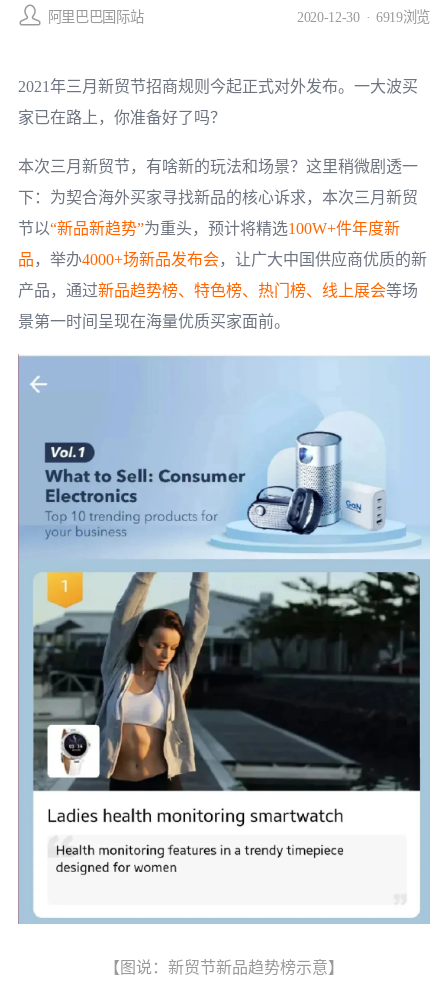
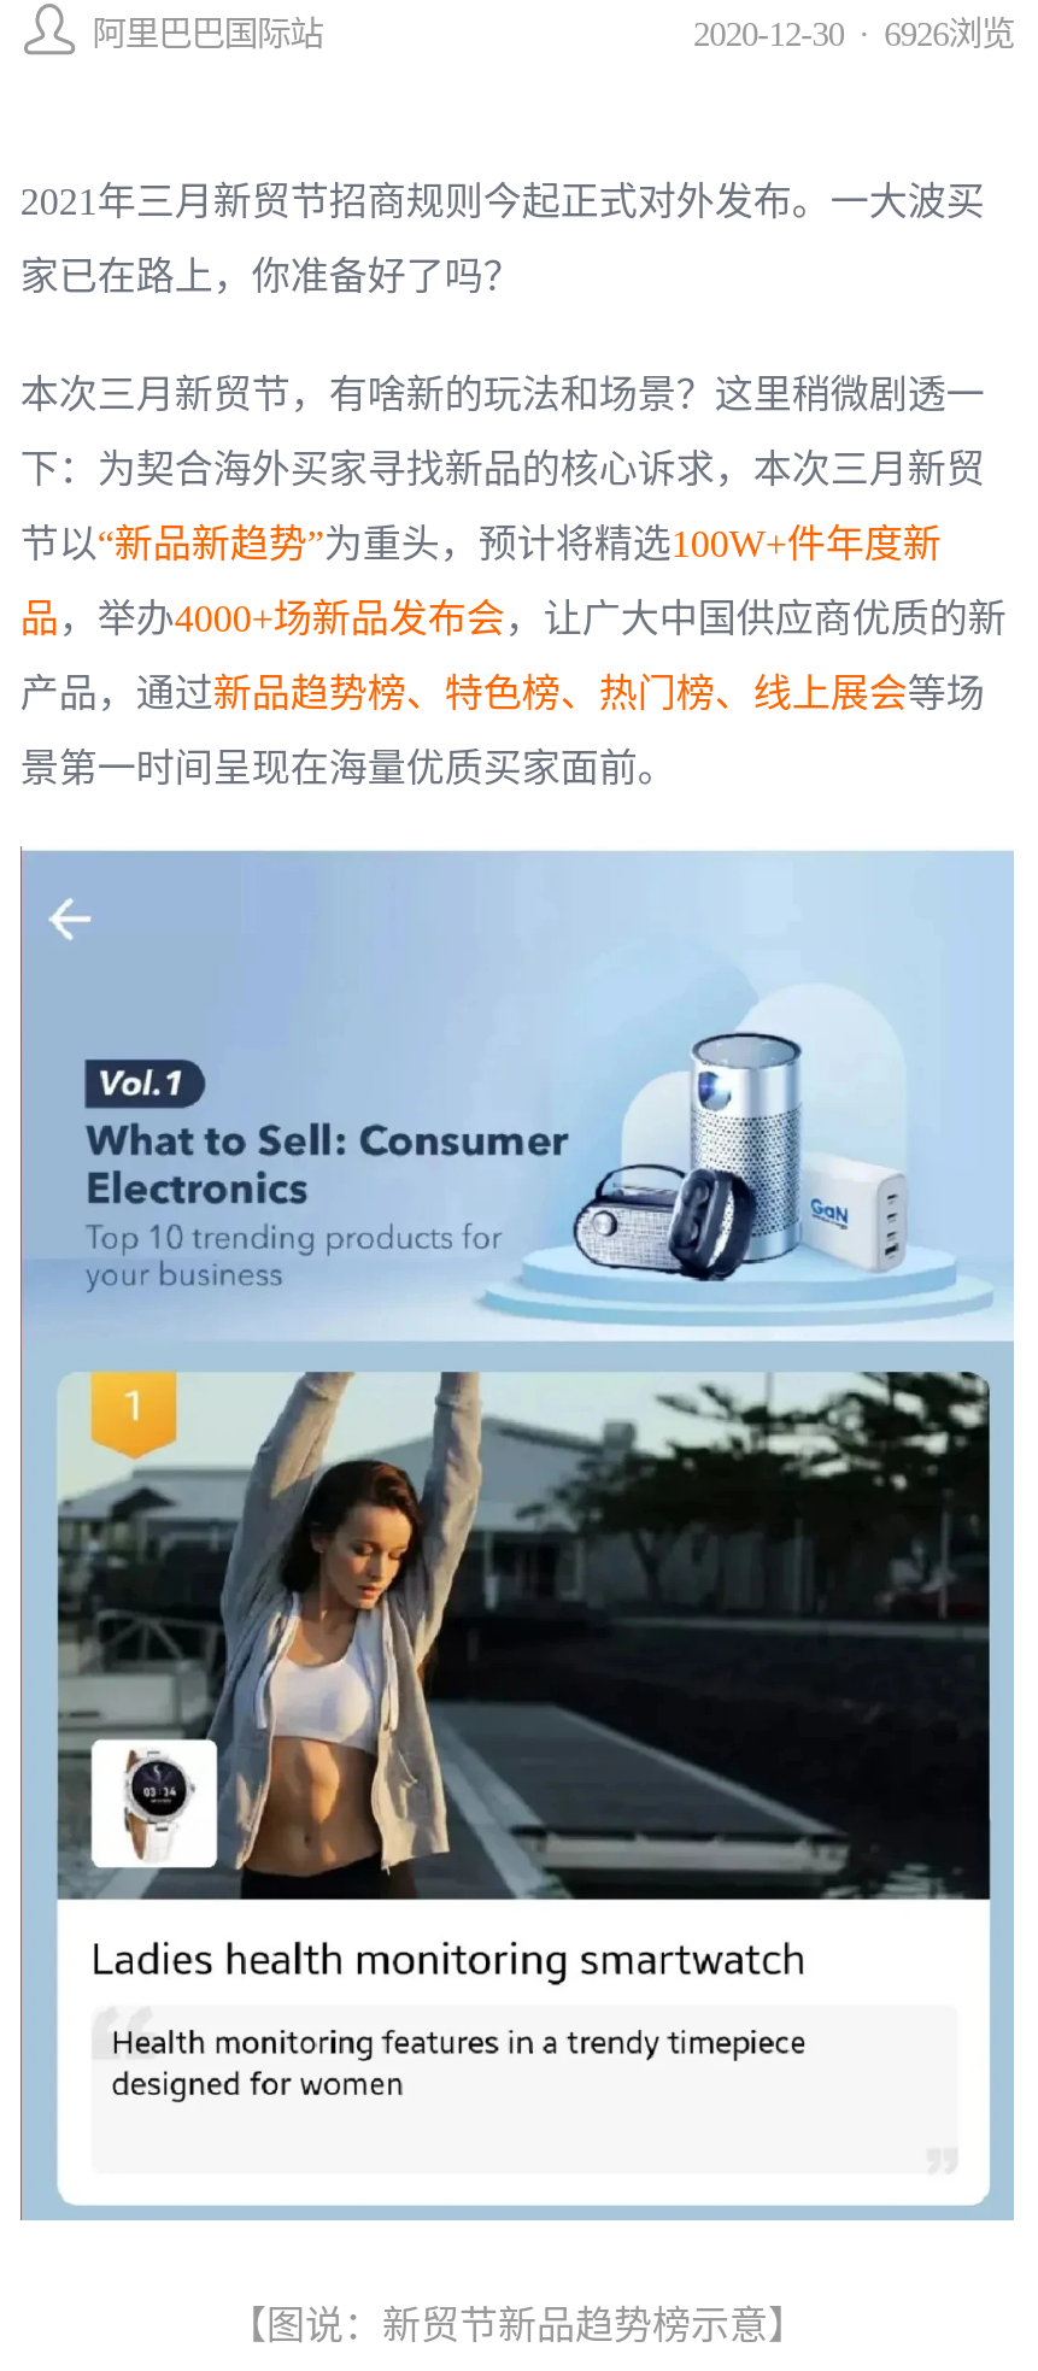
- 2020-12-30 · 6919浏览
+ 2020-12-30 · 6926浏览
